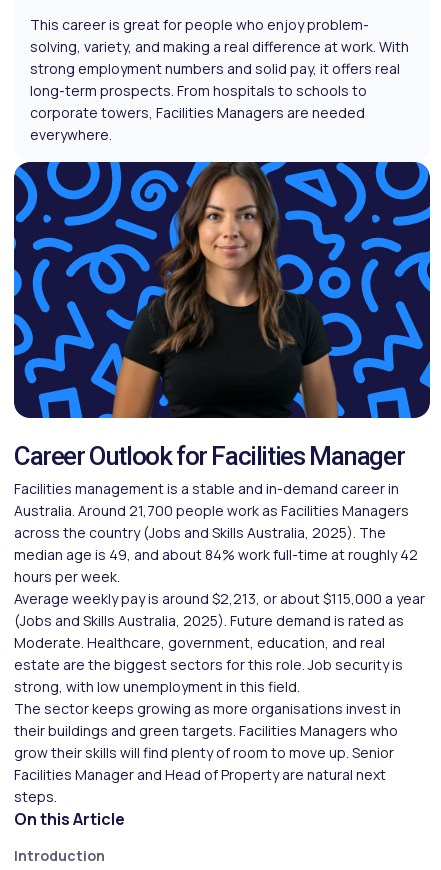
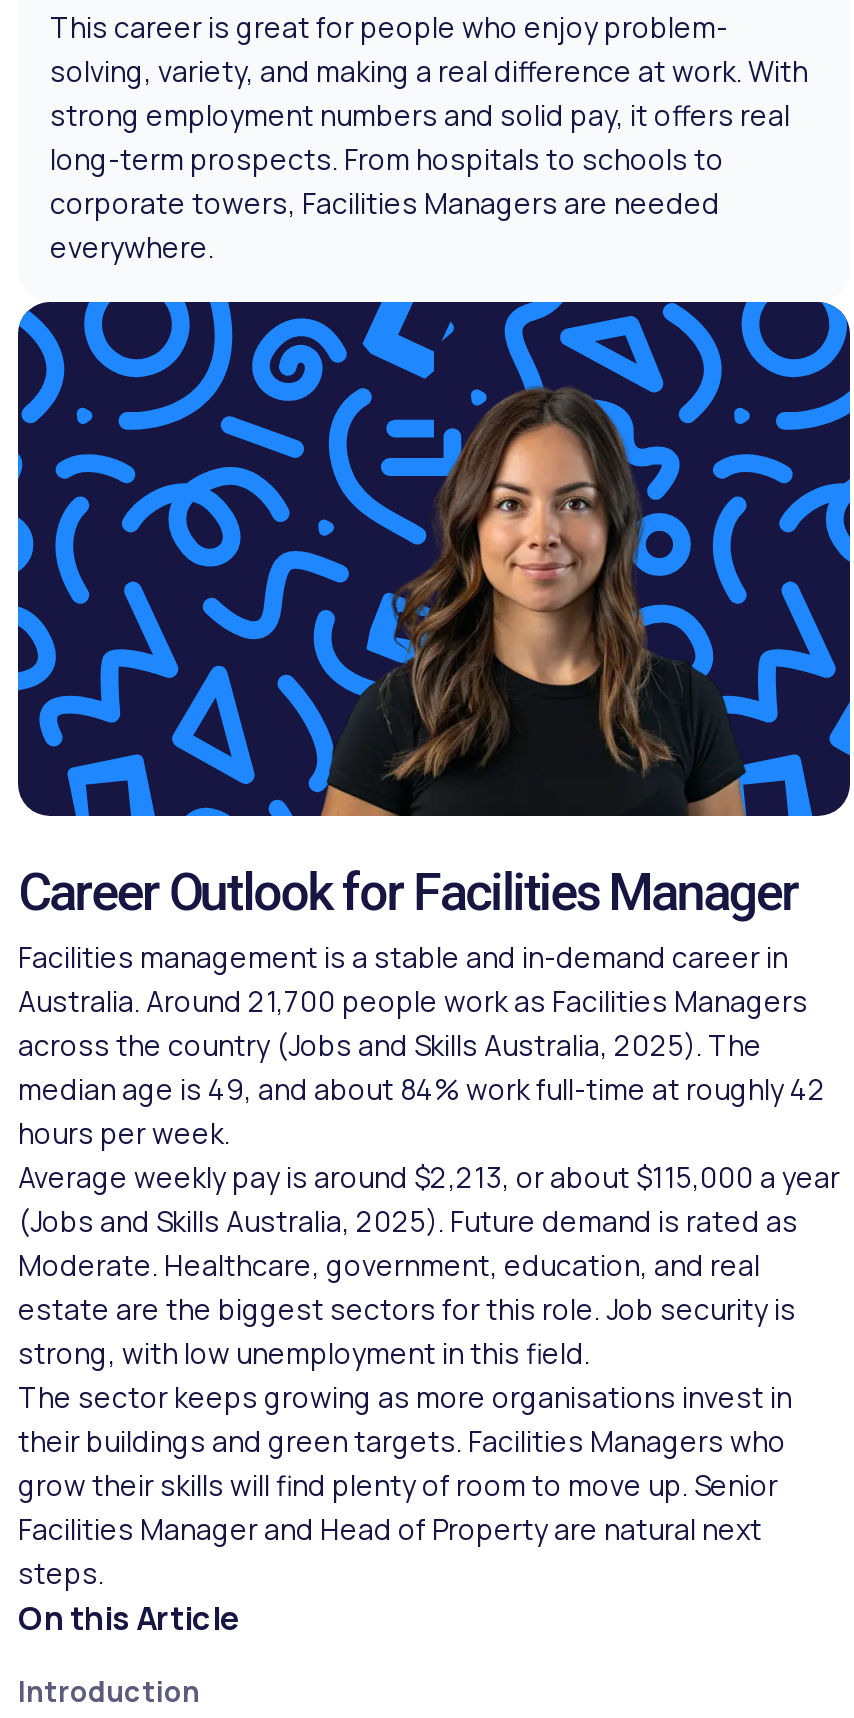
- [image]
+ [image]
